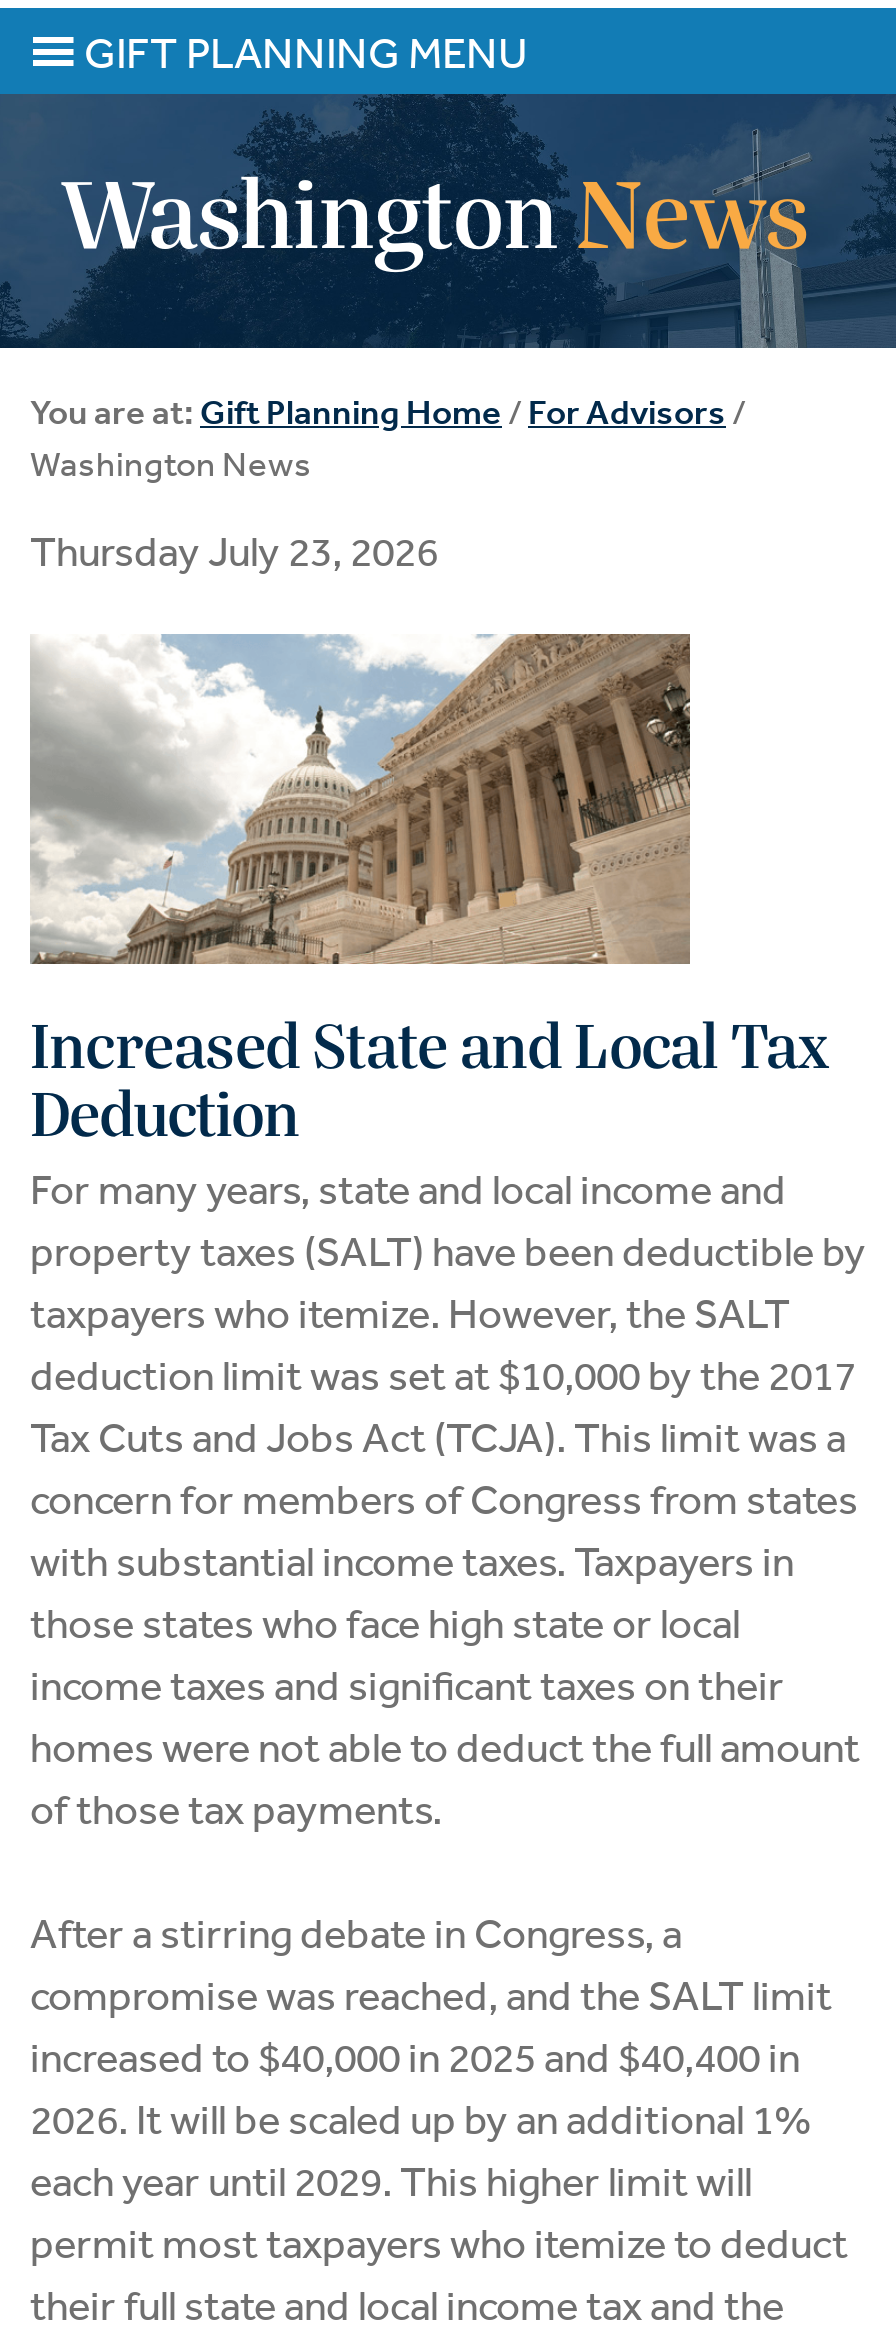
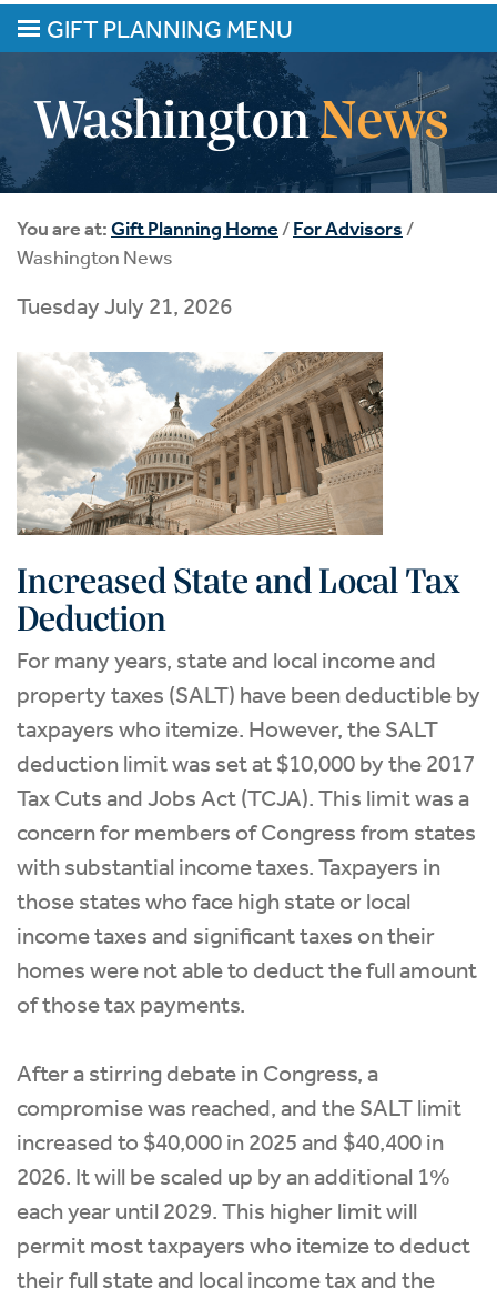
- Thursday July 23, 2026
+ Tuesday July 21, 2026
